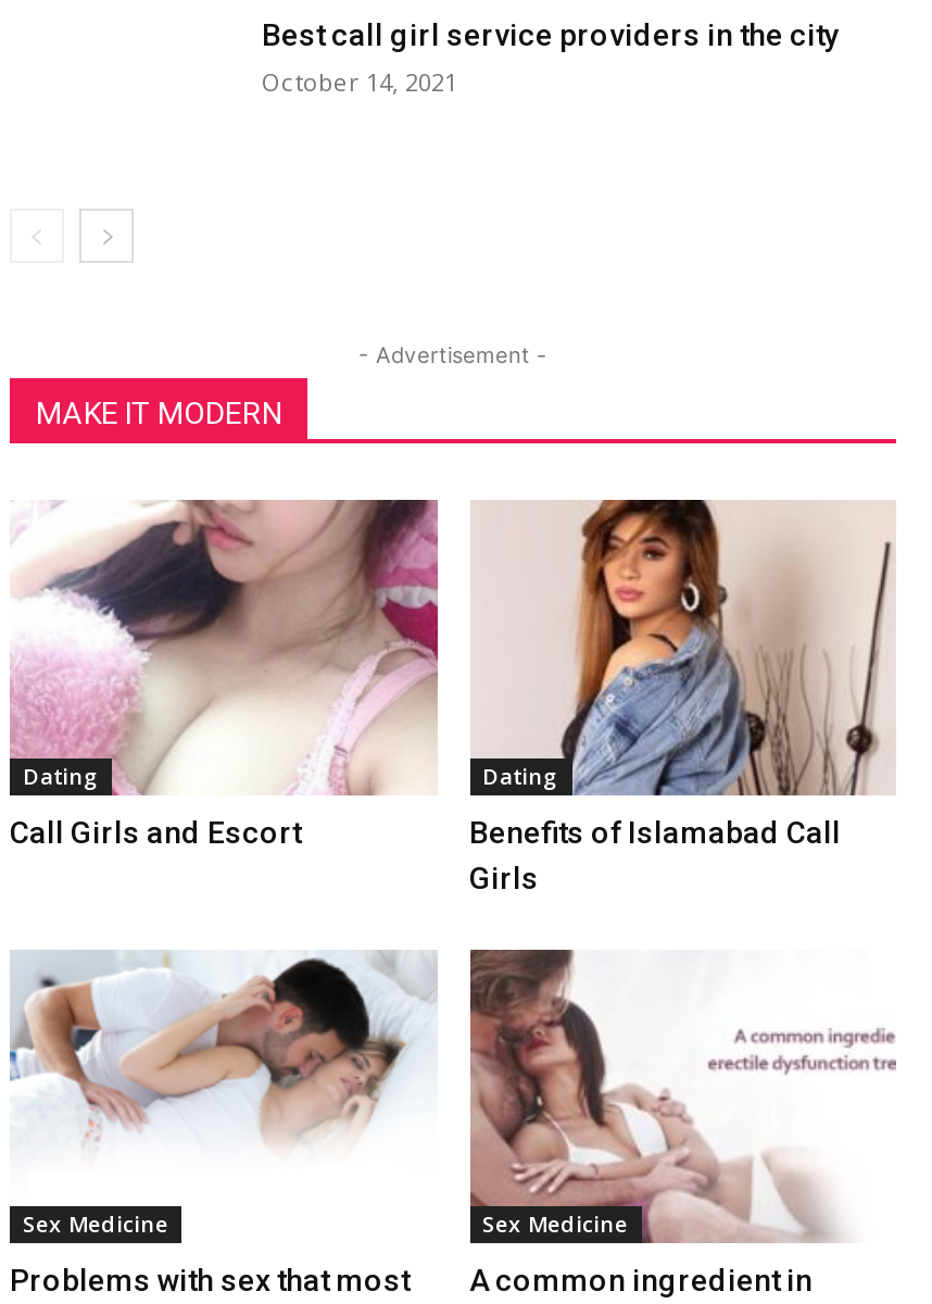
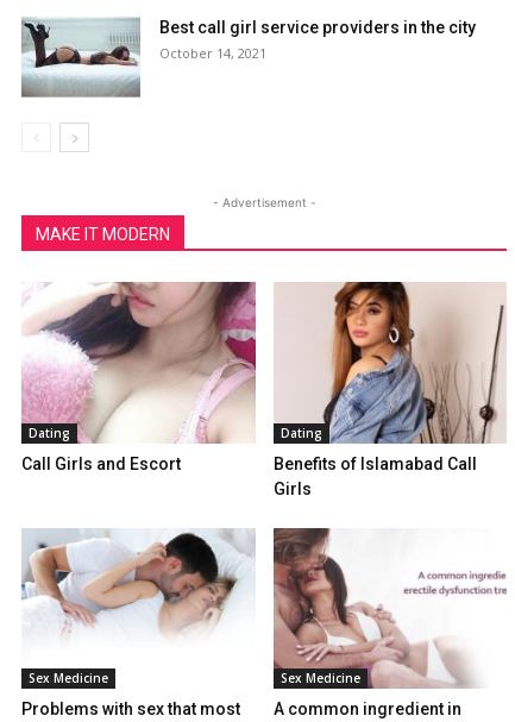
+ [image]
